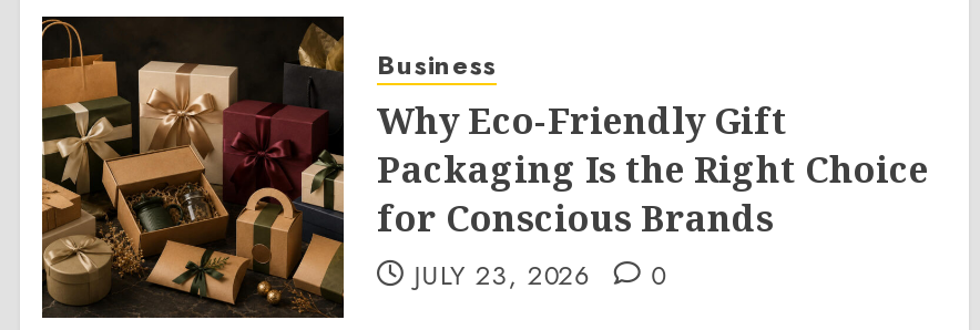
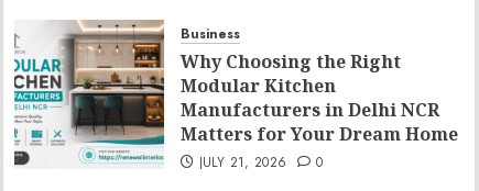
- [image]
- Why Eco-Friendly Gift
- Packaging Is the Right Choice
- for Conscious Brands
- JULY 23, 2026
+ [image]
+ Why Choosing the Right
+ Modular Kitchen
+ Manufacturers in Delhi NCR
+ Matters for Your Dream Home
+ JULY 21, 2026
